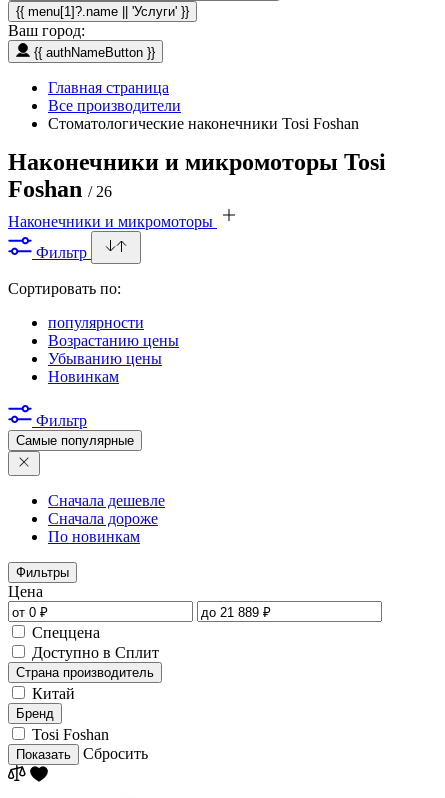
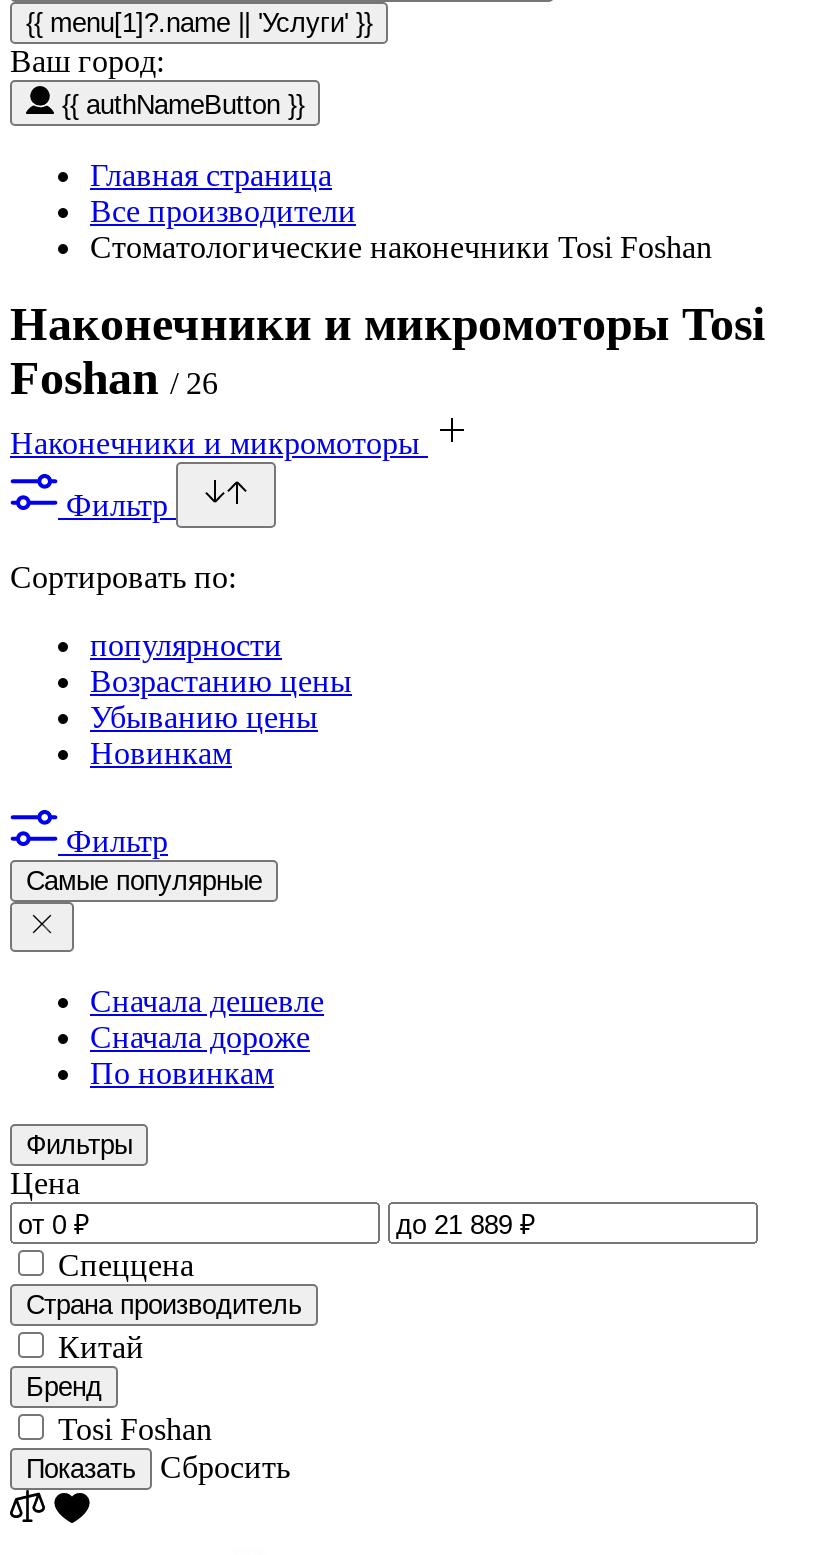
- Доступно в Сплит
